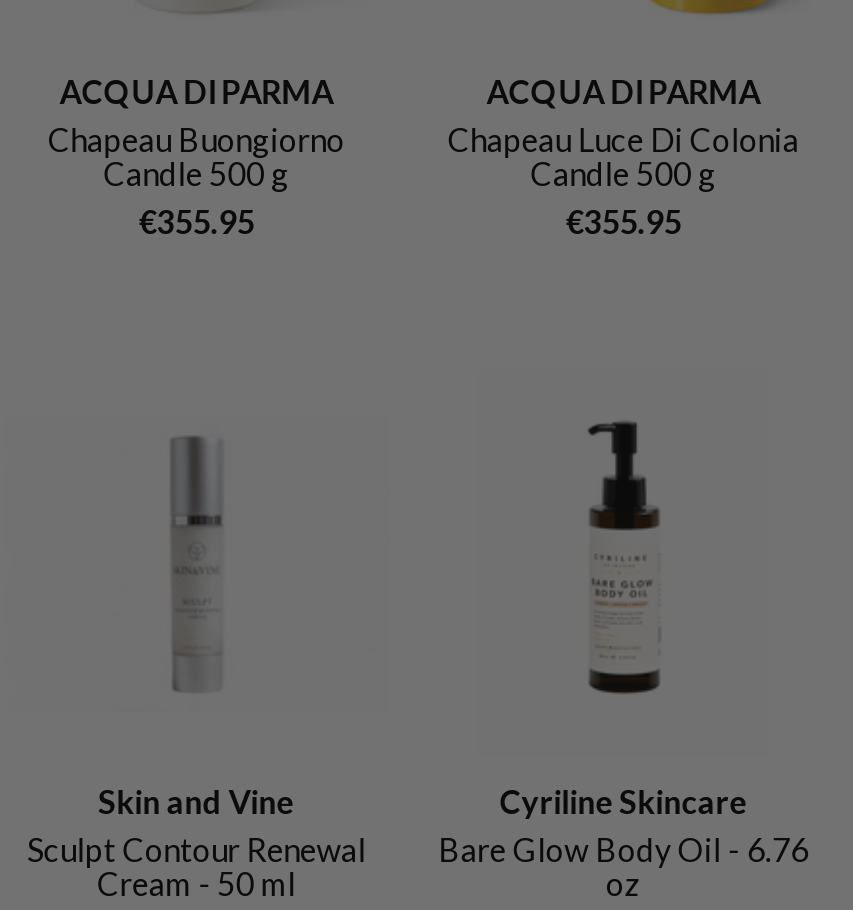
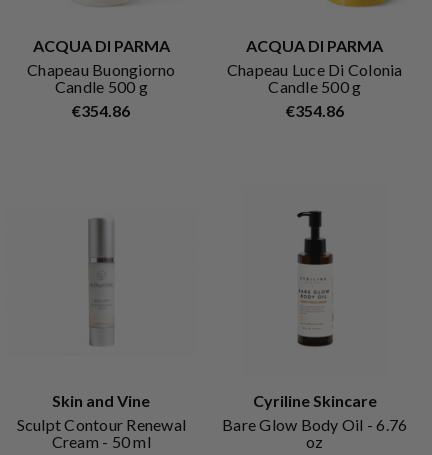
- €355.95
+ €354.86

- €355.95
+ €354.86
